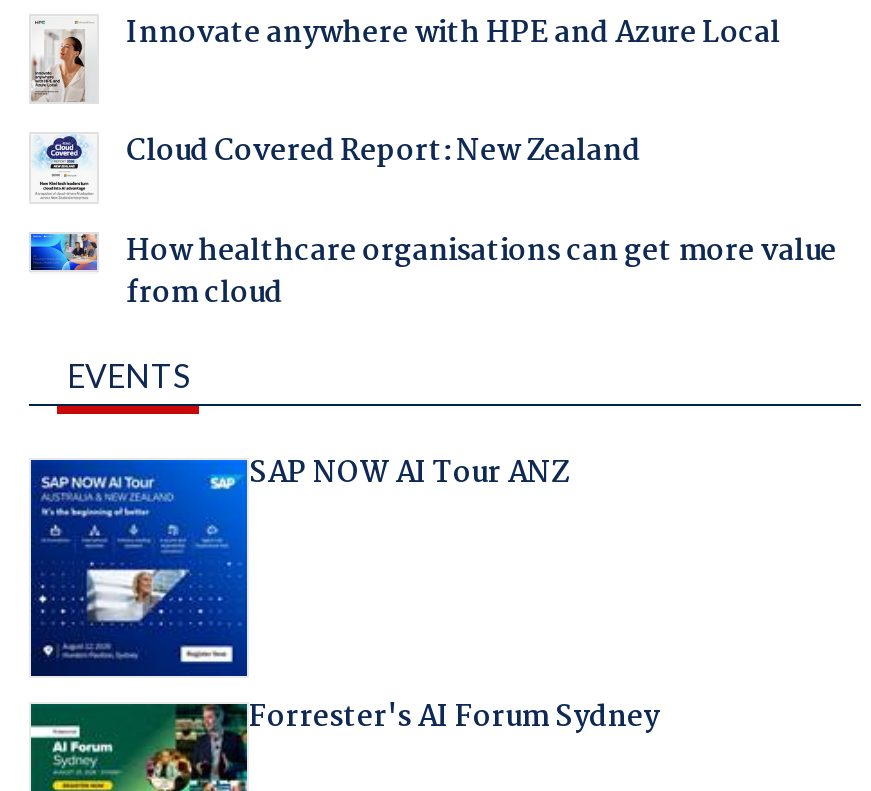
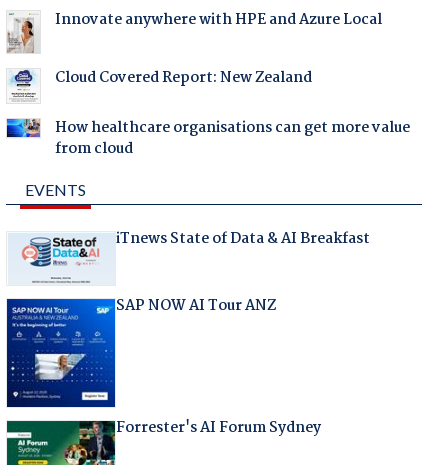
+ [image]
+ iTnews State of Data & AI Breakfast
